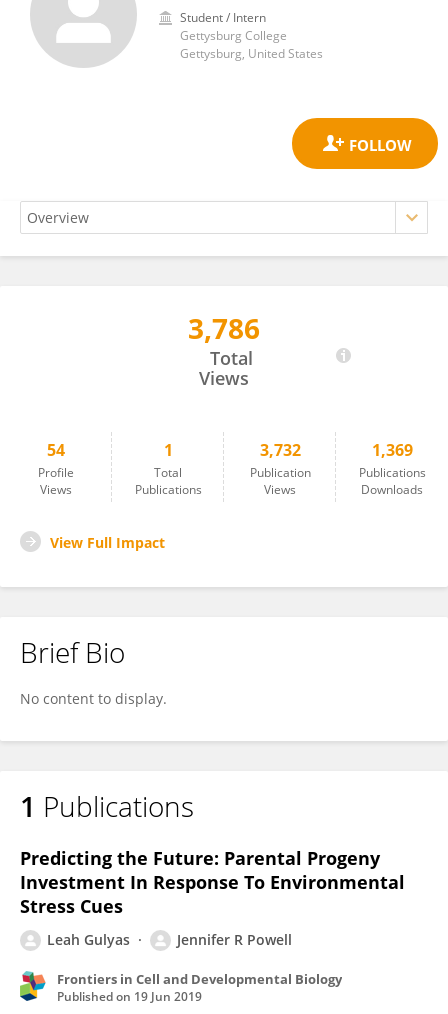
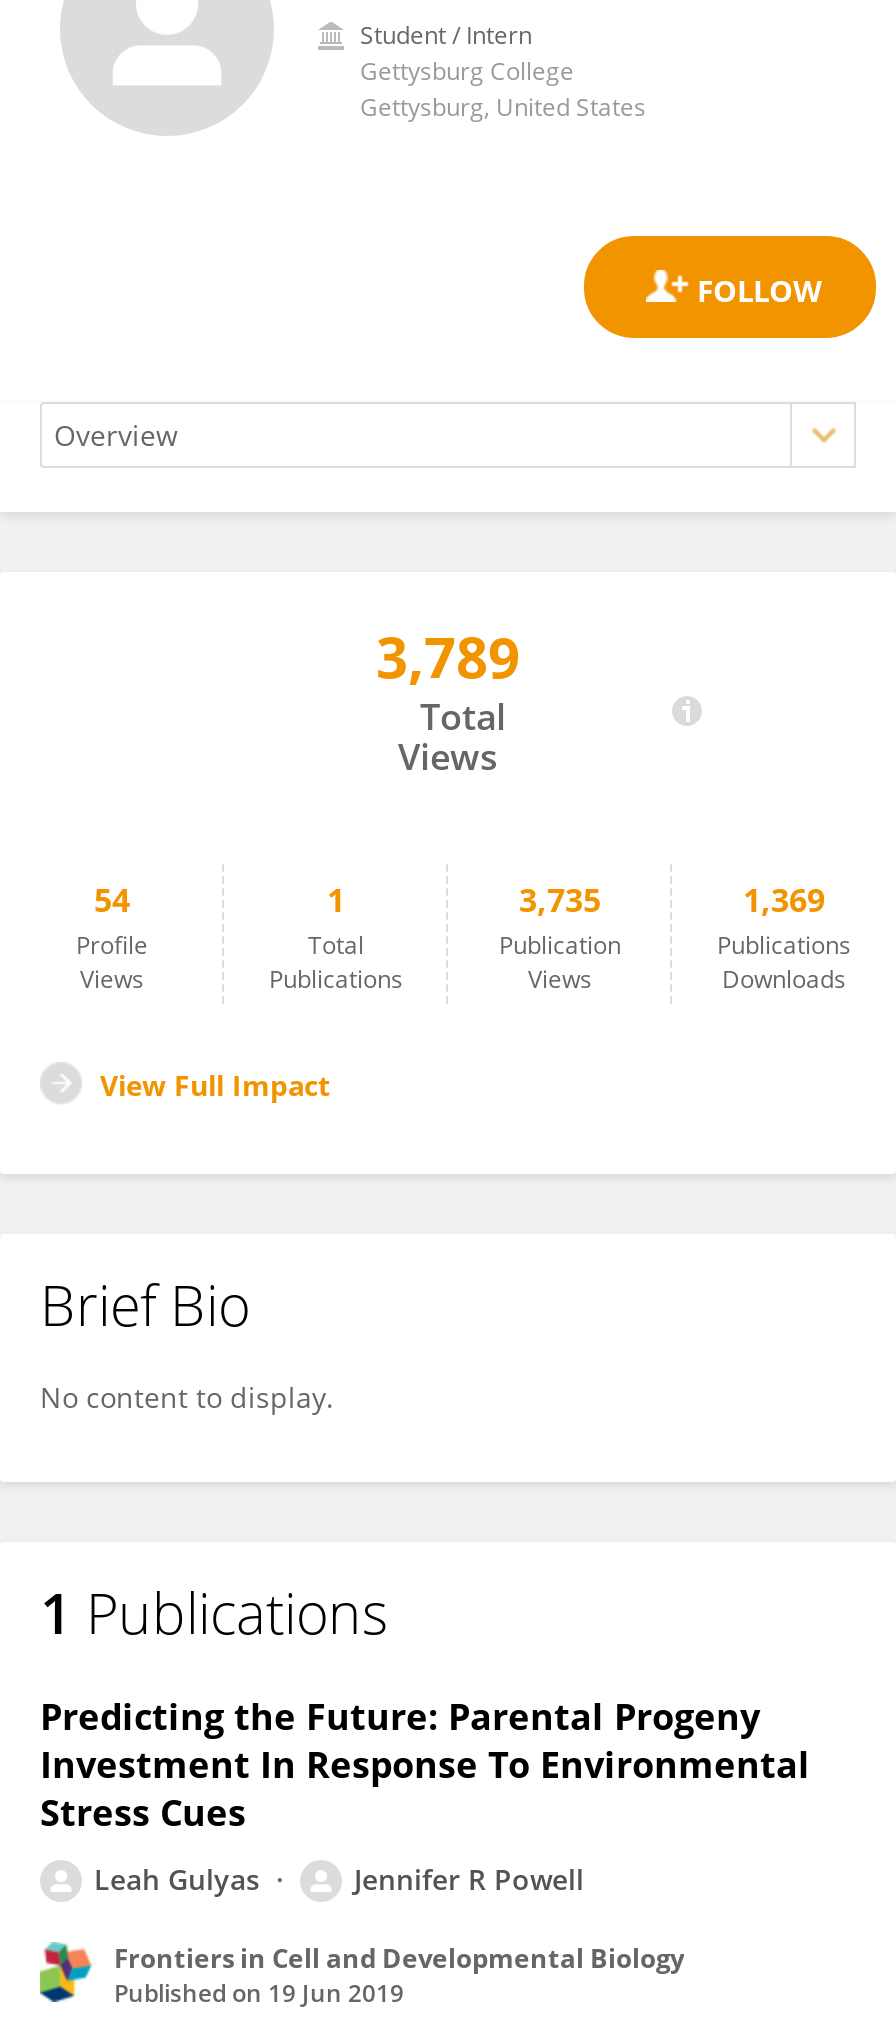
- 3,786
+ 3,789

- 3,732
+ 3,735
